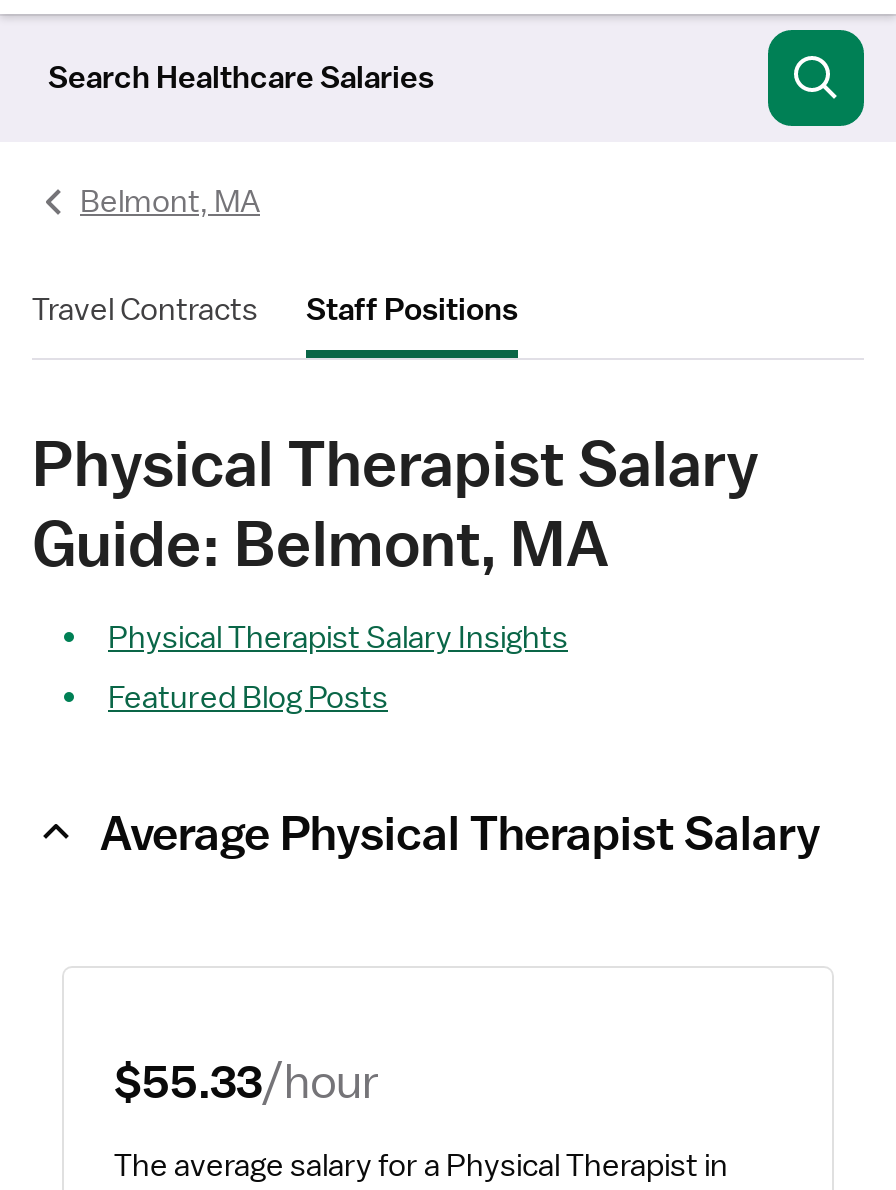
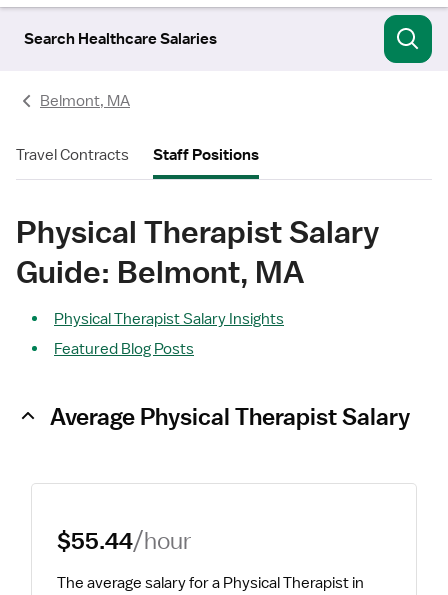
- $55.33/hour
+ $55.44/hour
